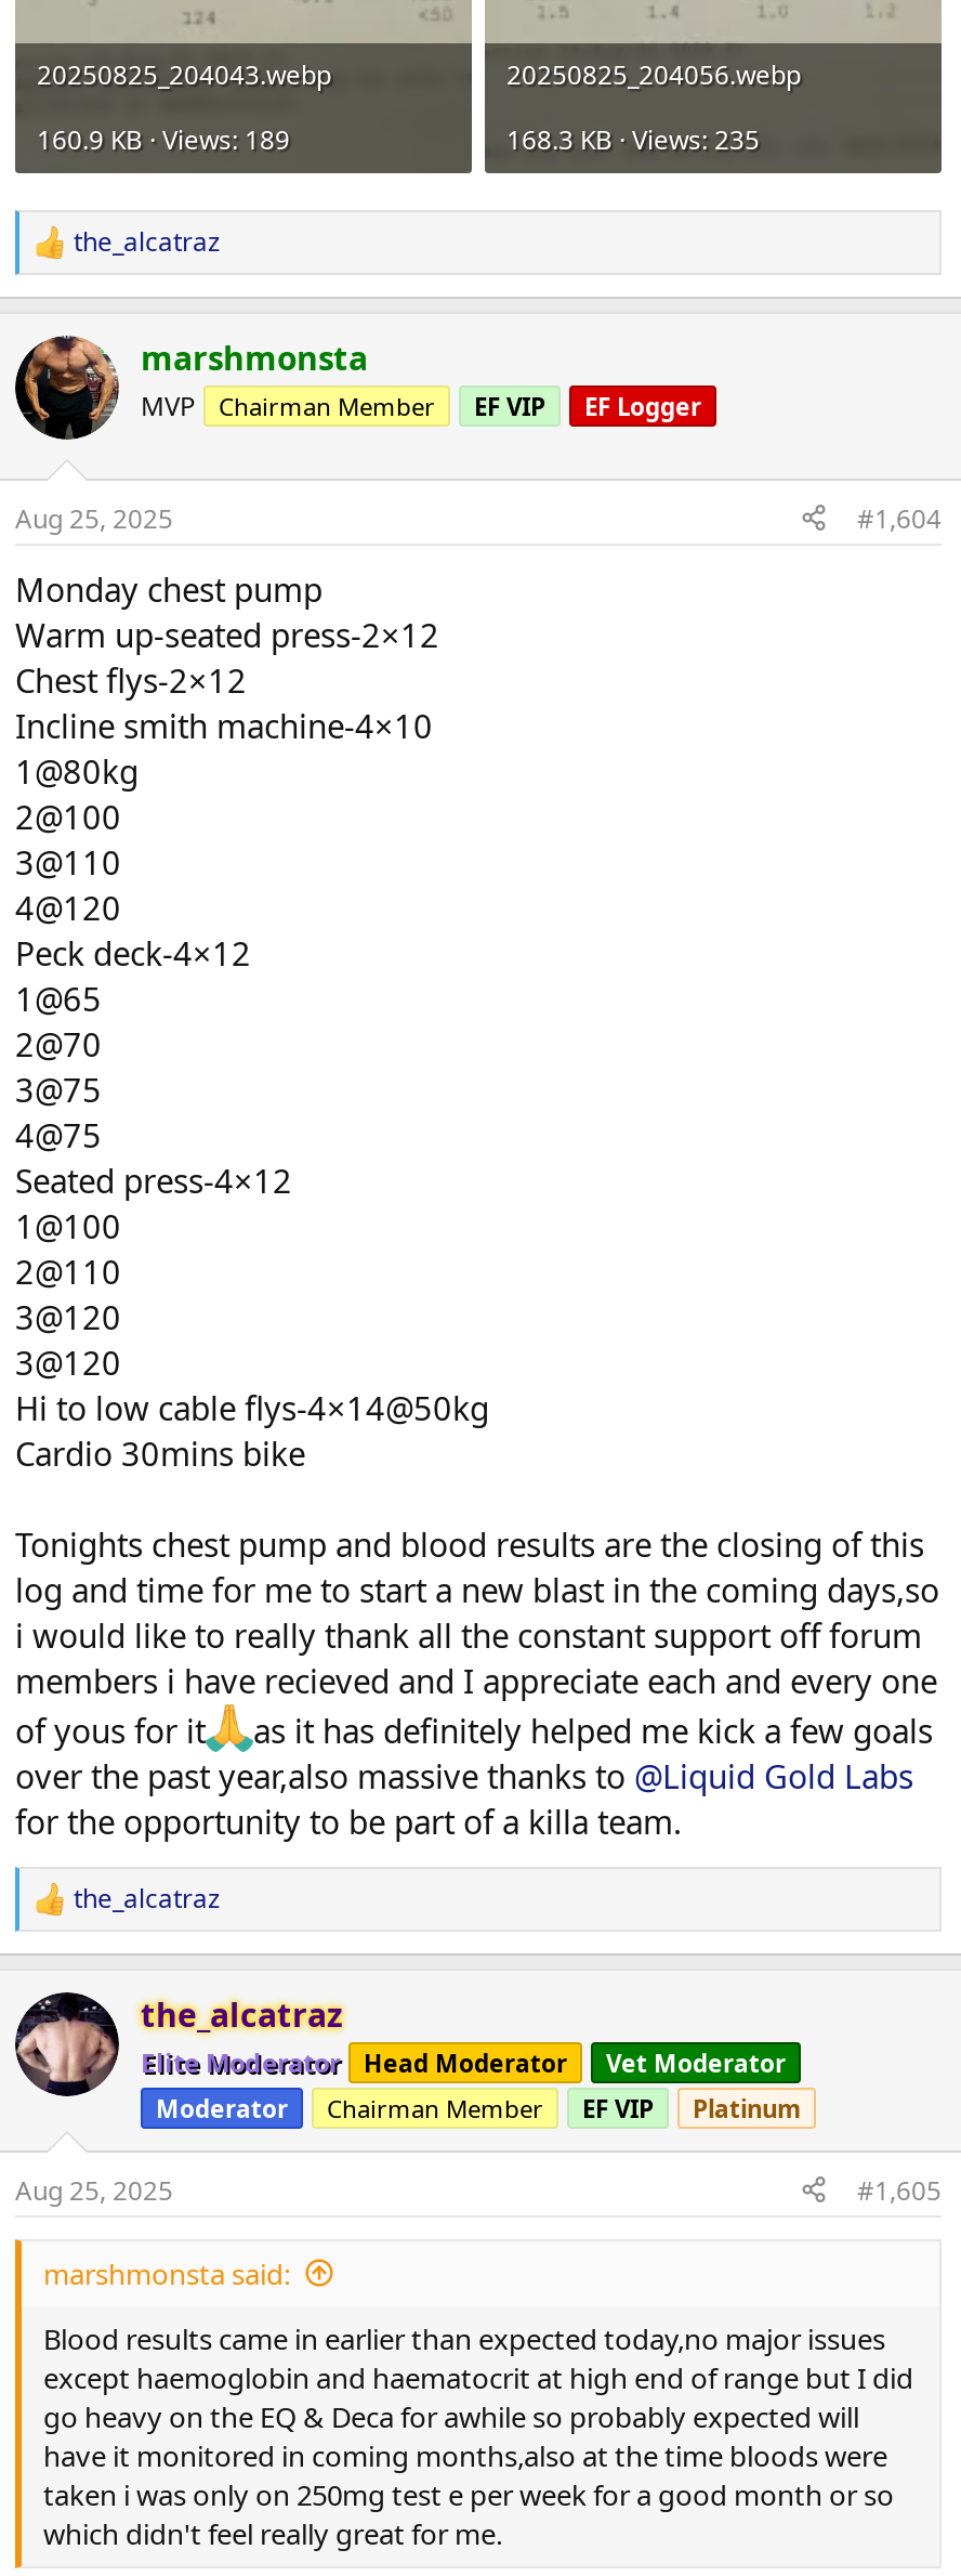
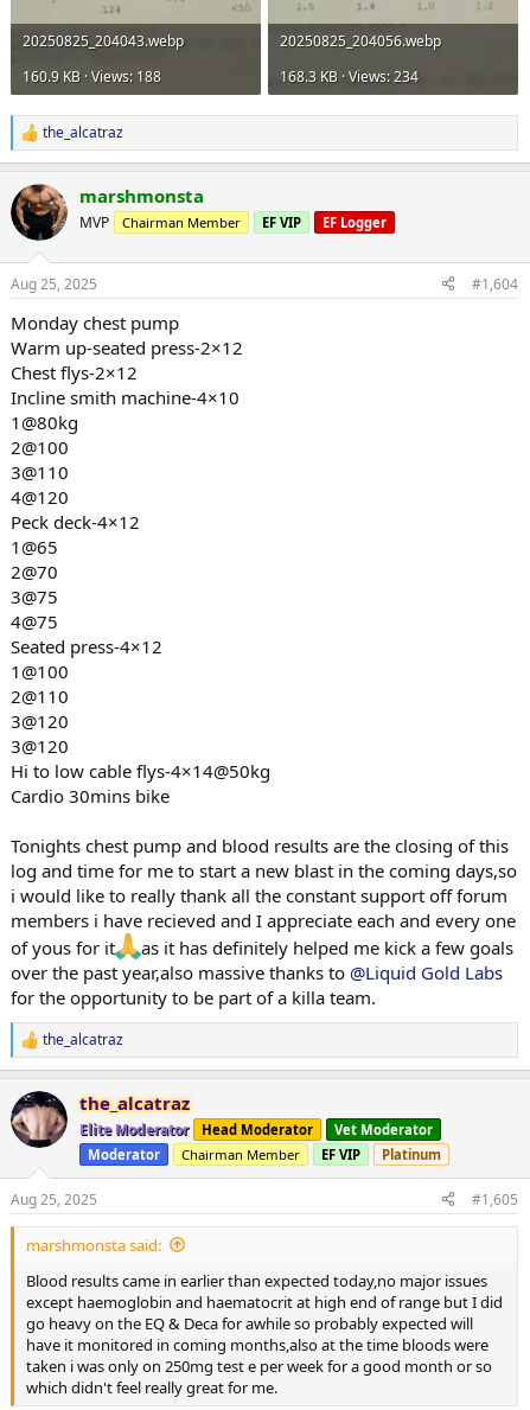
- 160.9 KB · Views: 189
+ 160.9 KB · Views: 188

- 168.3 KB · Views: 235
+ 168.3 KB · Views: 234
